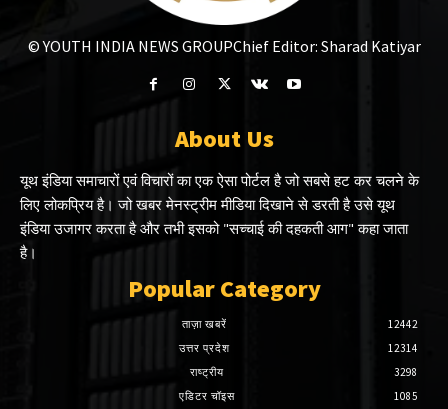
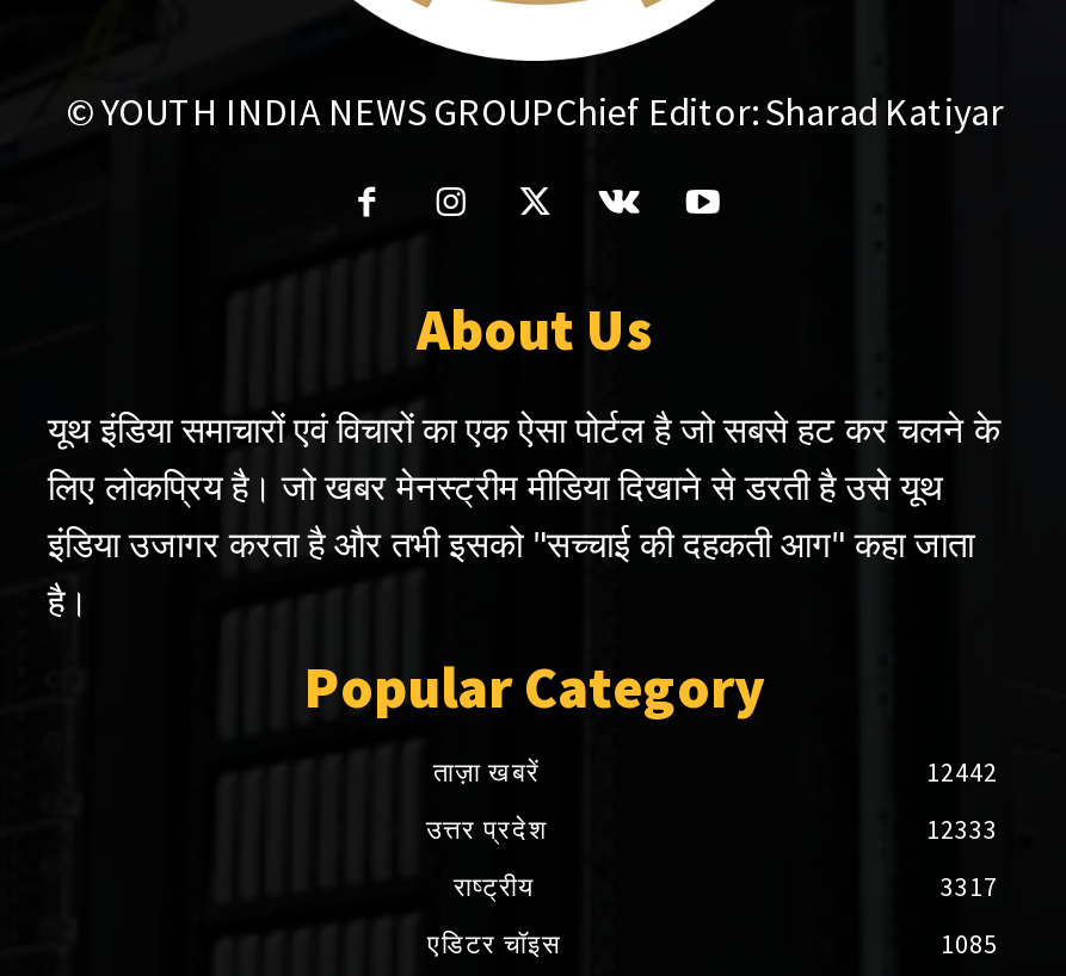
- 12314
+ 12333

- 3298
+ 3317
